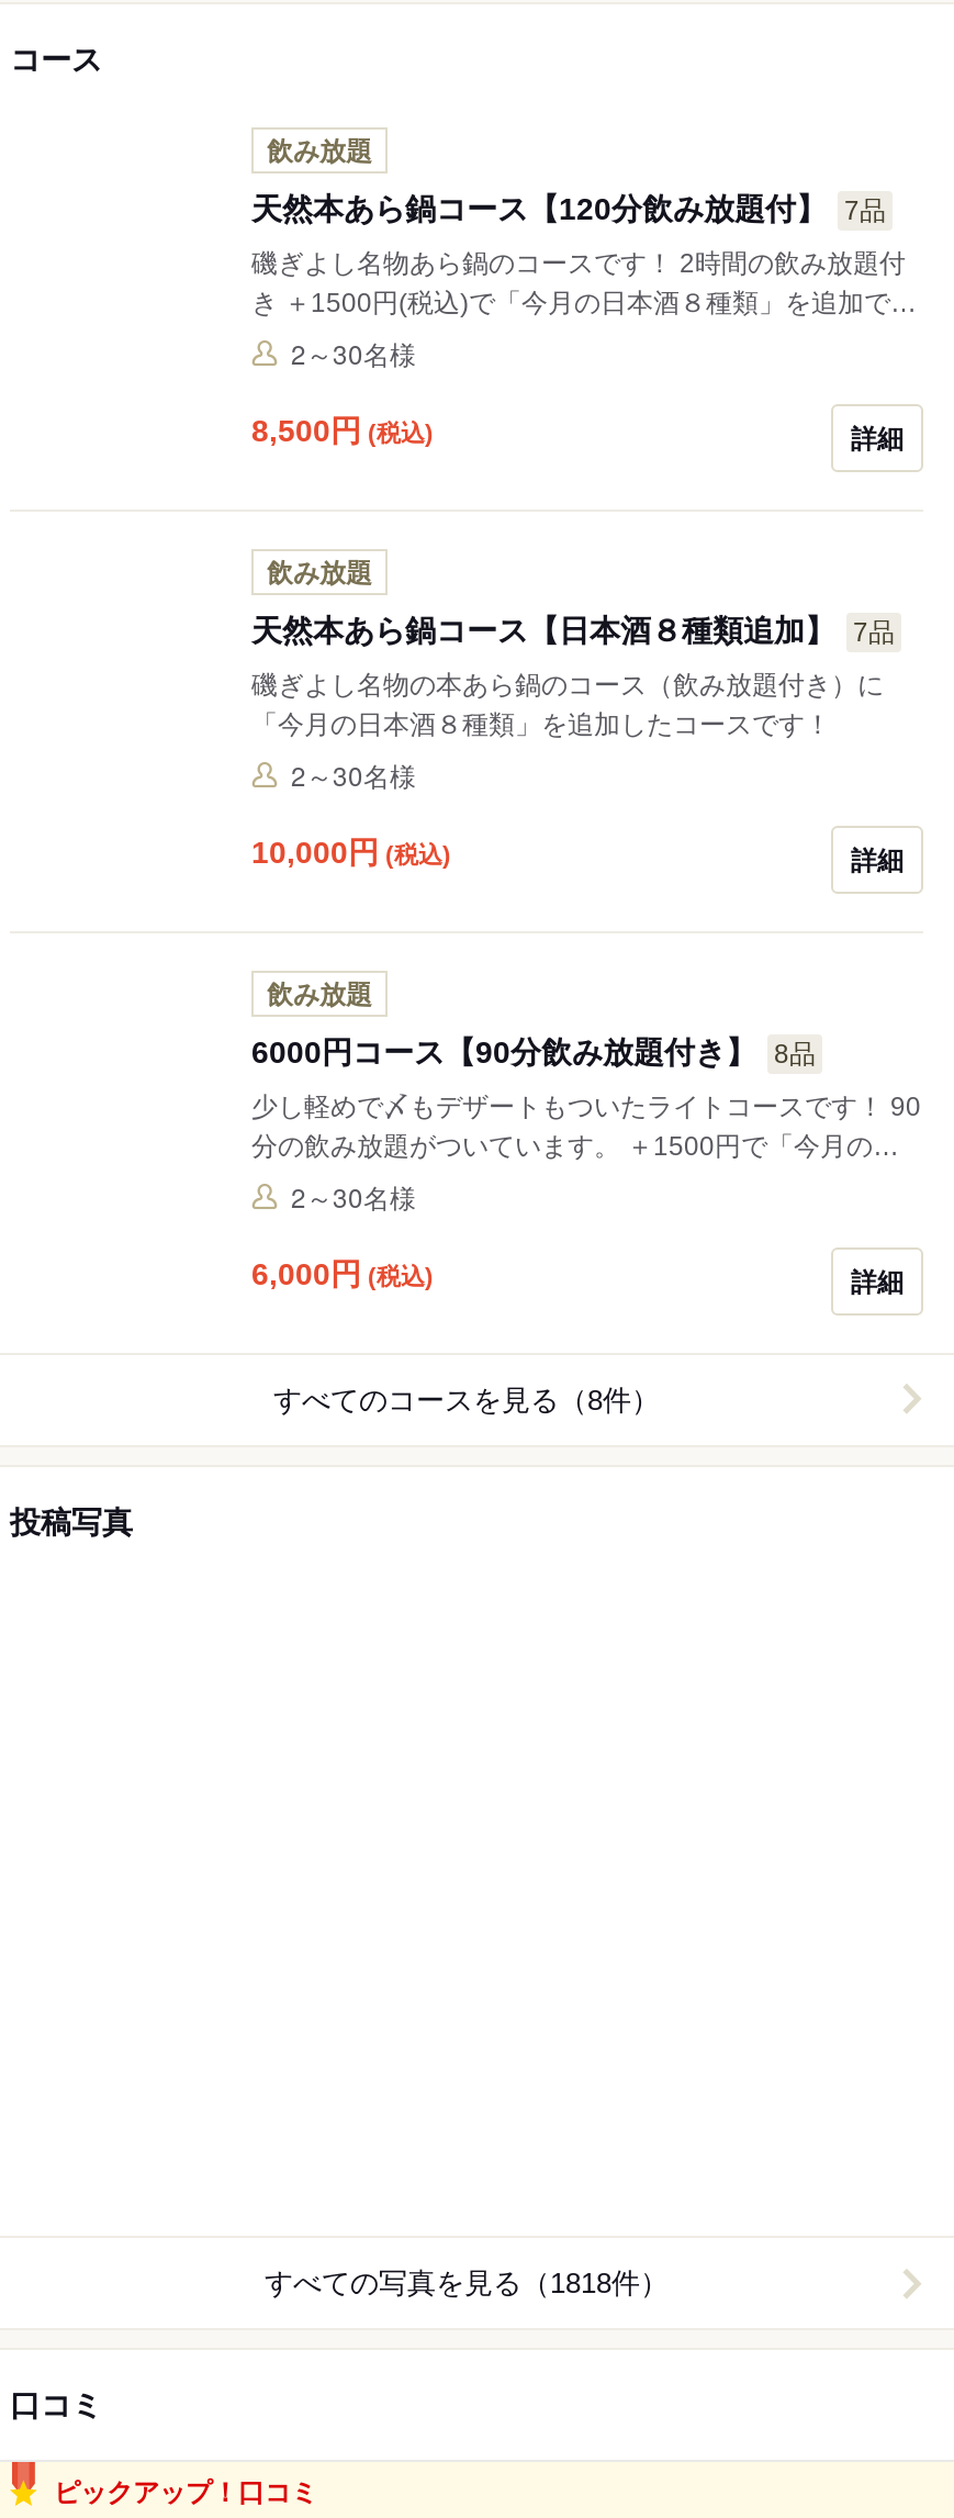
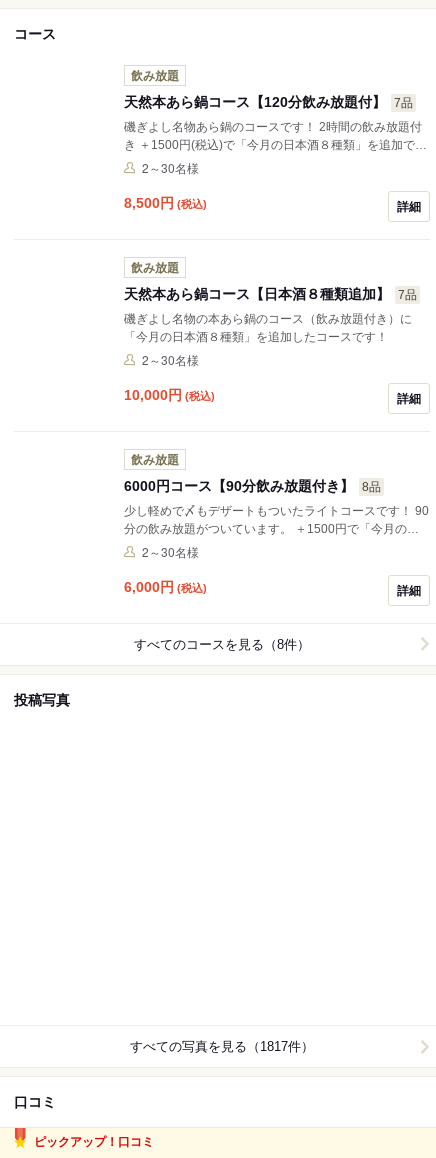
- すべての写真を見る（1818件）
+ すべての写真を見る（1817件）
